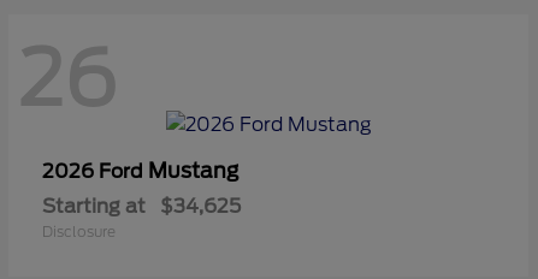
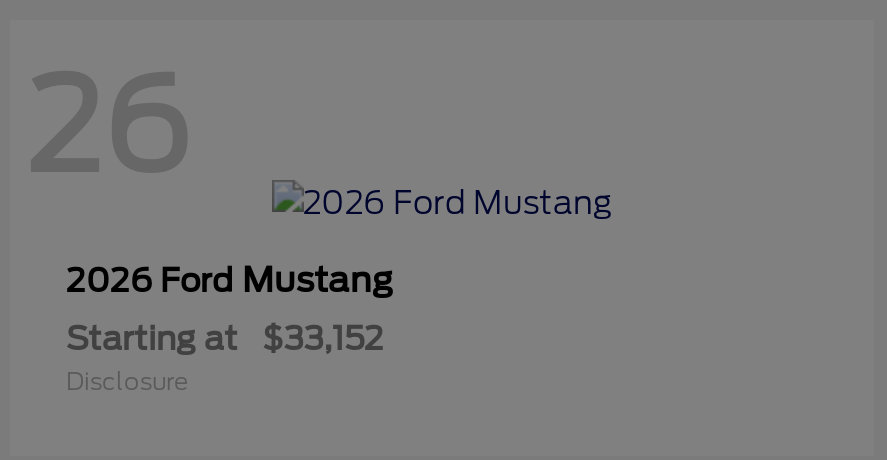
- Starting at $34,625
+ Starting at $33,152
